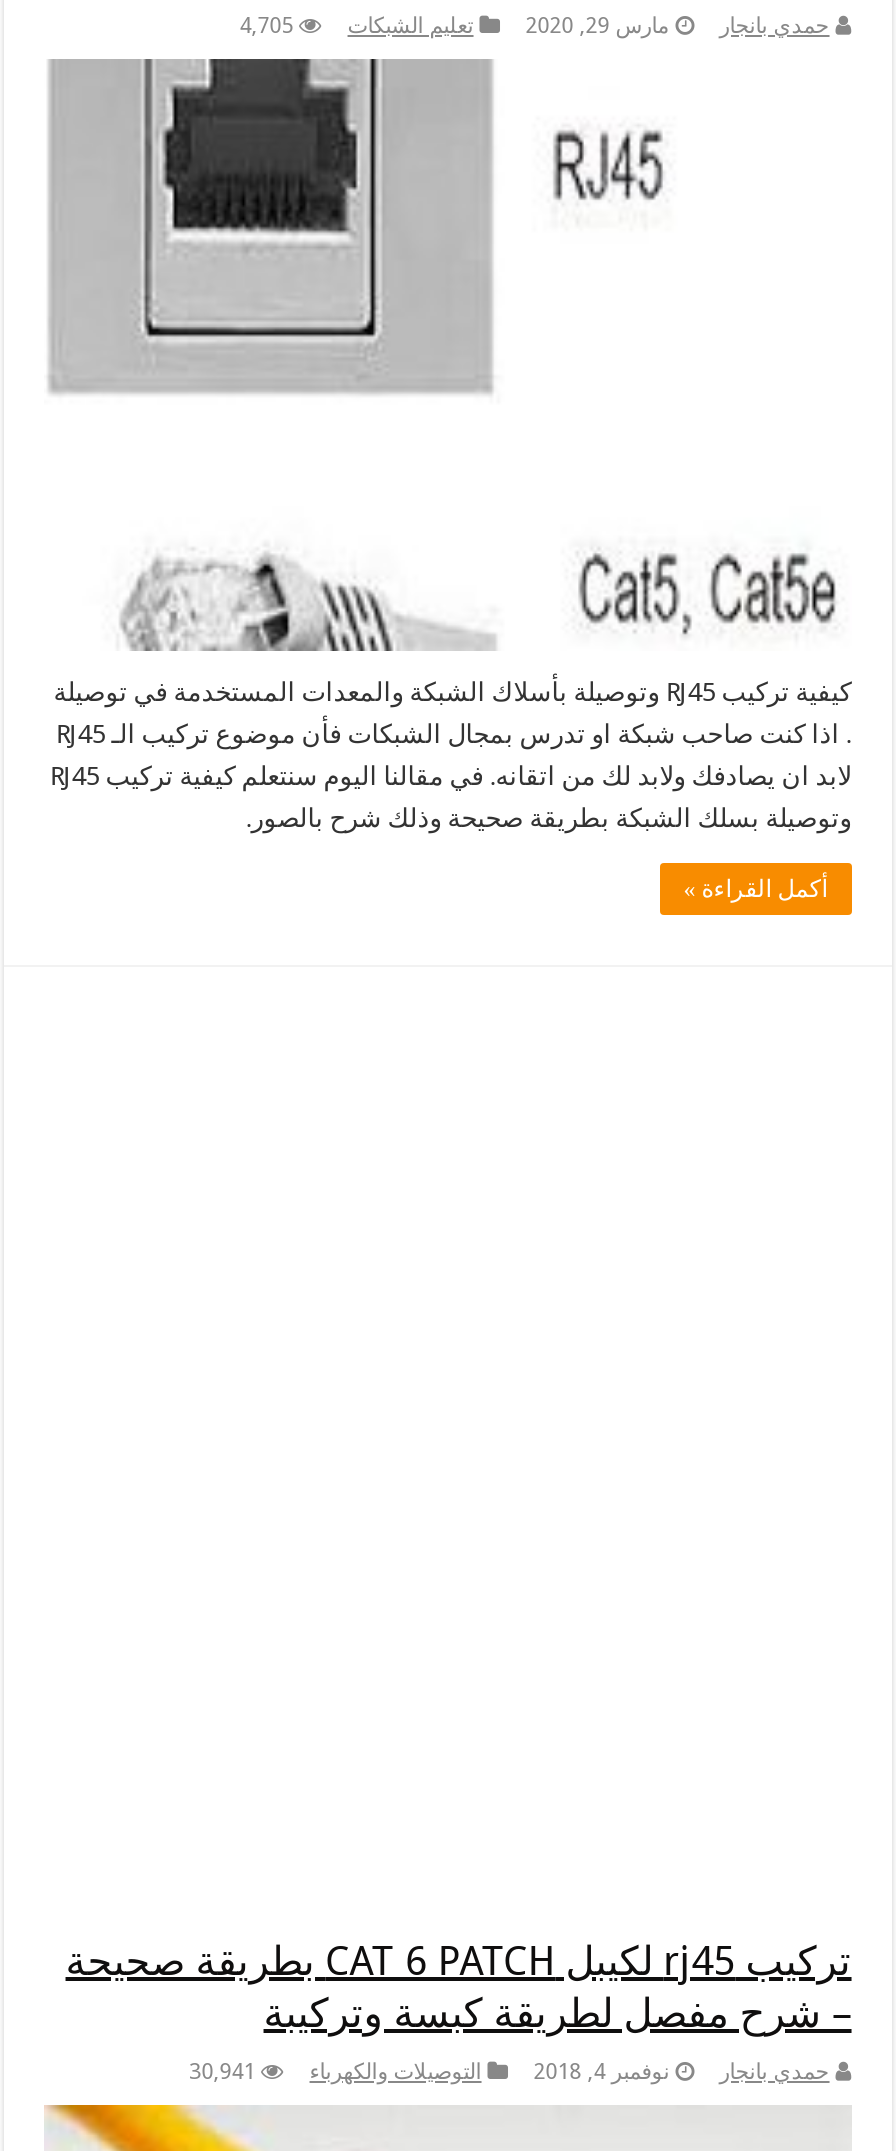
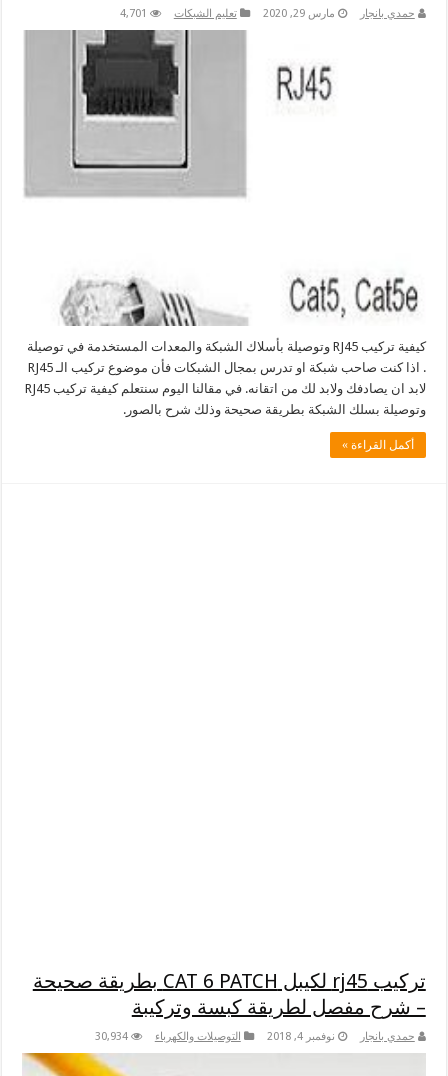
- 4,705
+ 4,701

- 30,941
+ 30,934
